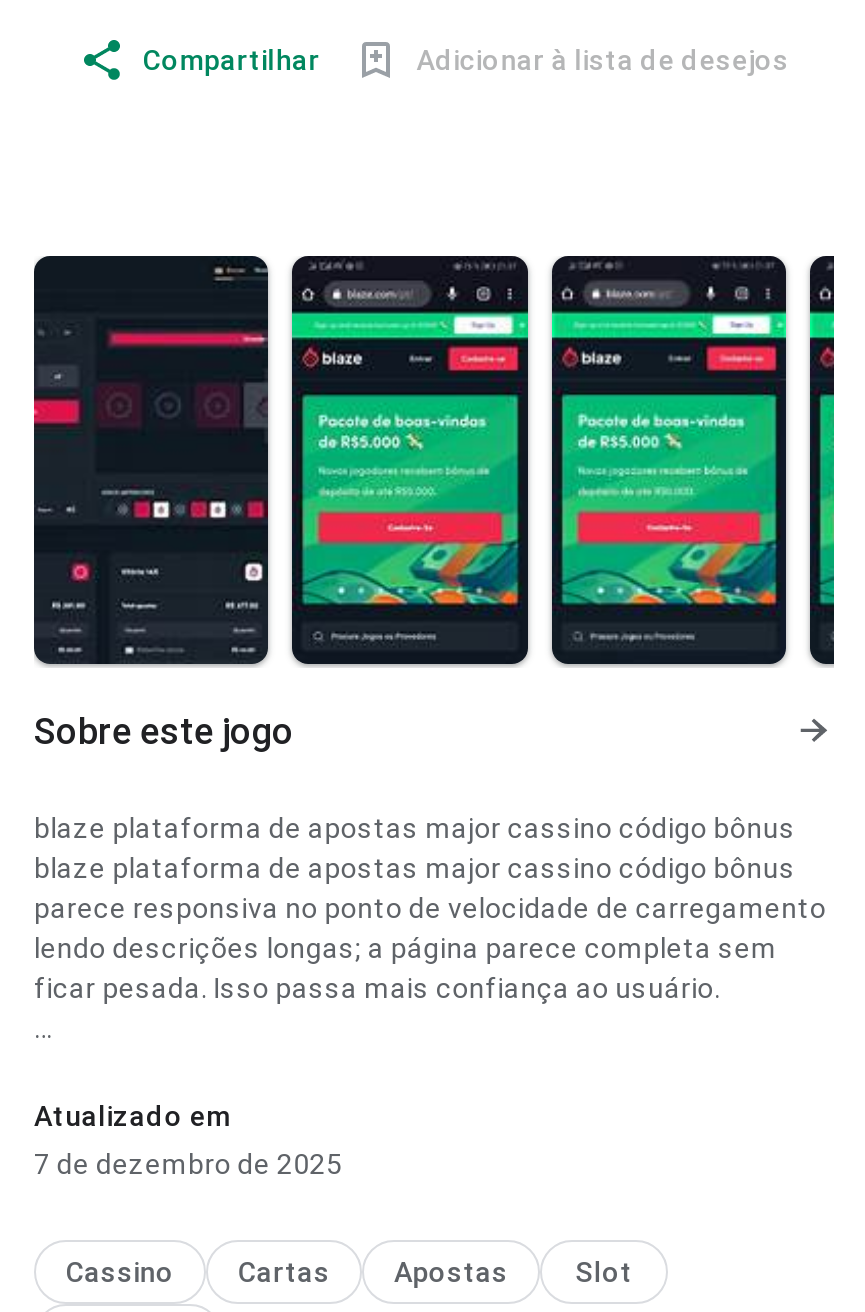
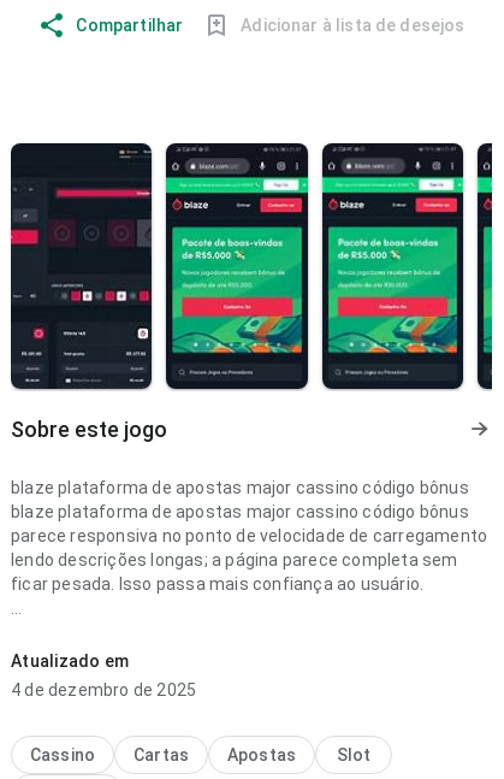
- 7 de dezembro de 2025
+ 4 de dezembro de 2025
